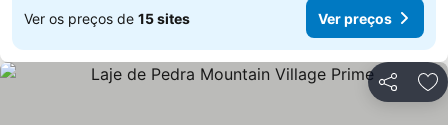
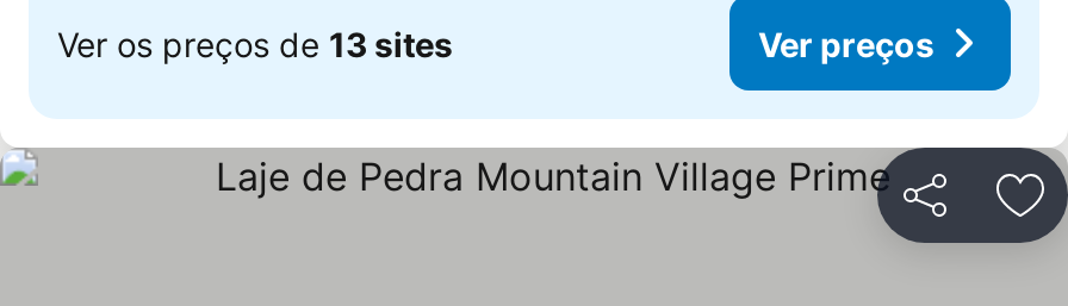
- Ver os preços de 15 sites
+ Ver os preços de 13 sites
